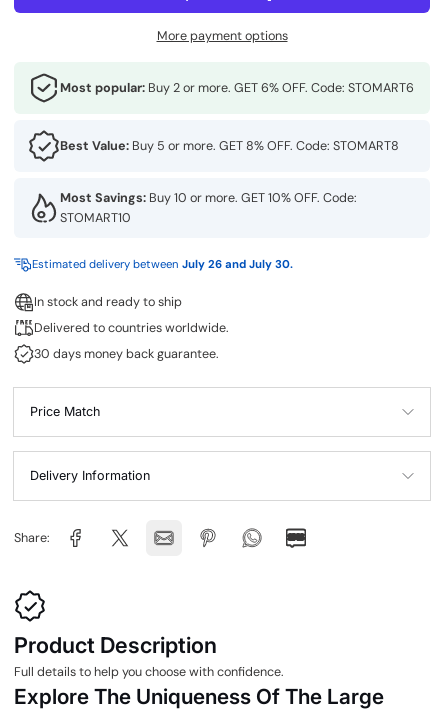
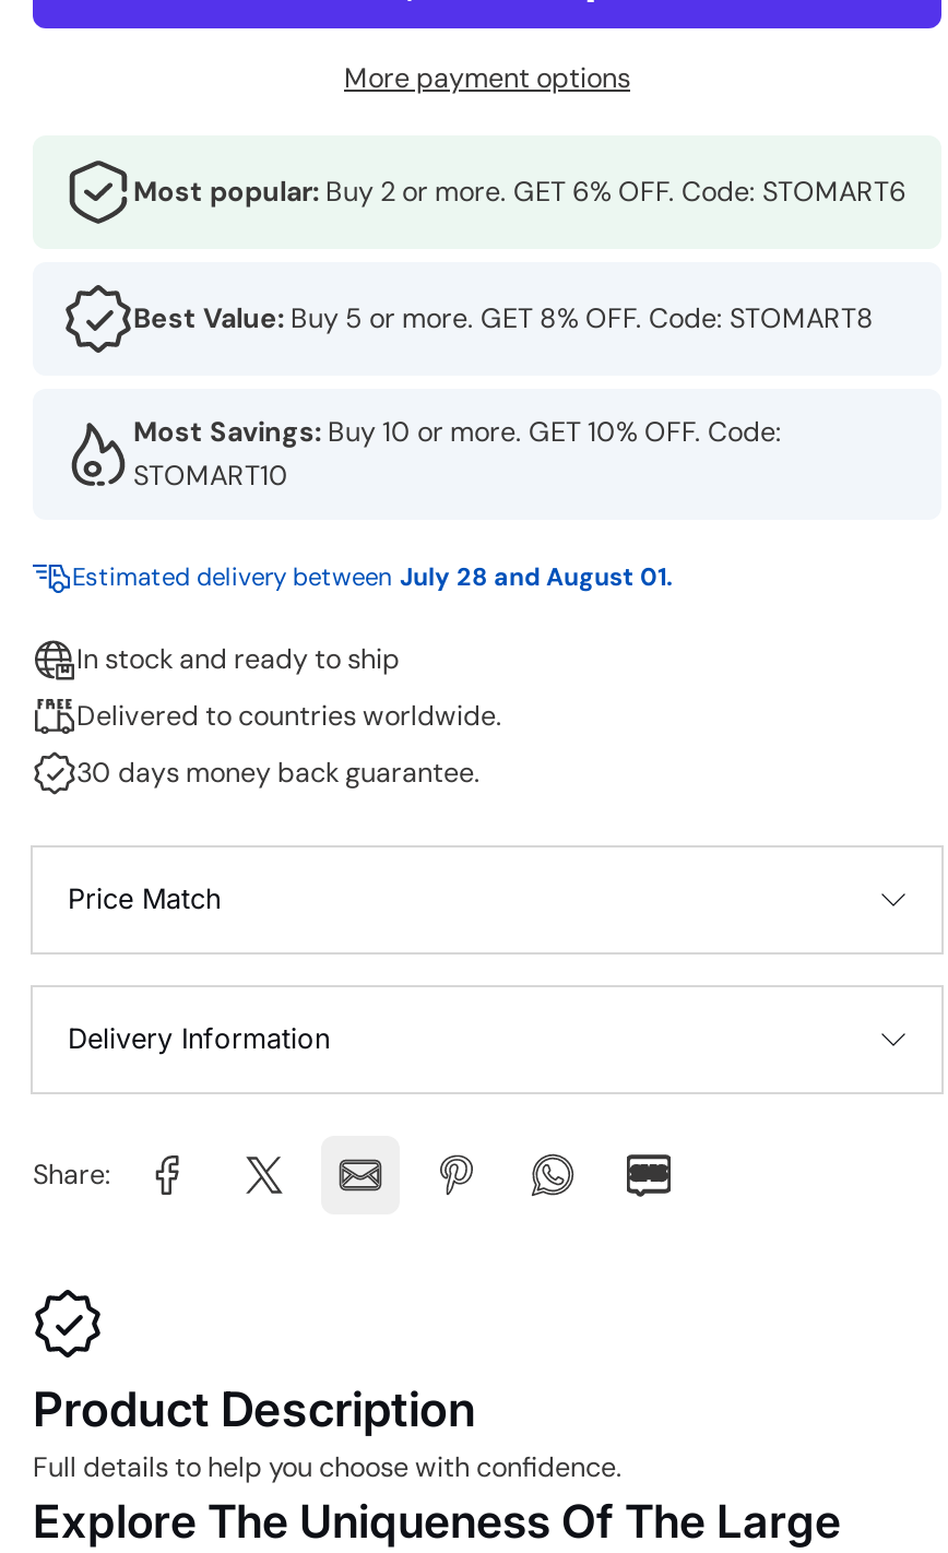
- Estimated delivery between July 26 and July 30.
+ Estimated delivery between July 28 and August 01.
